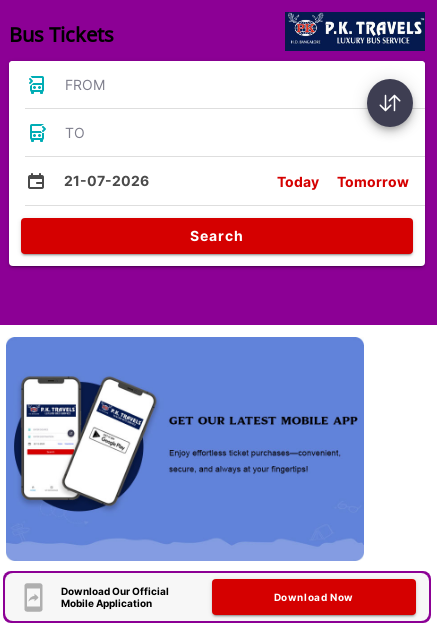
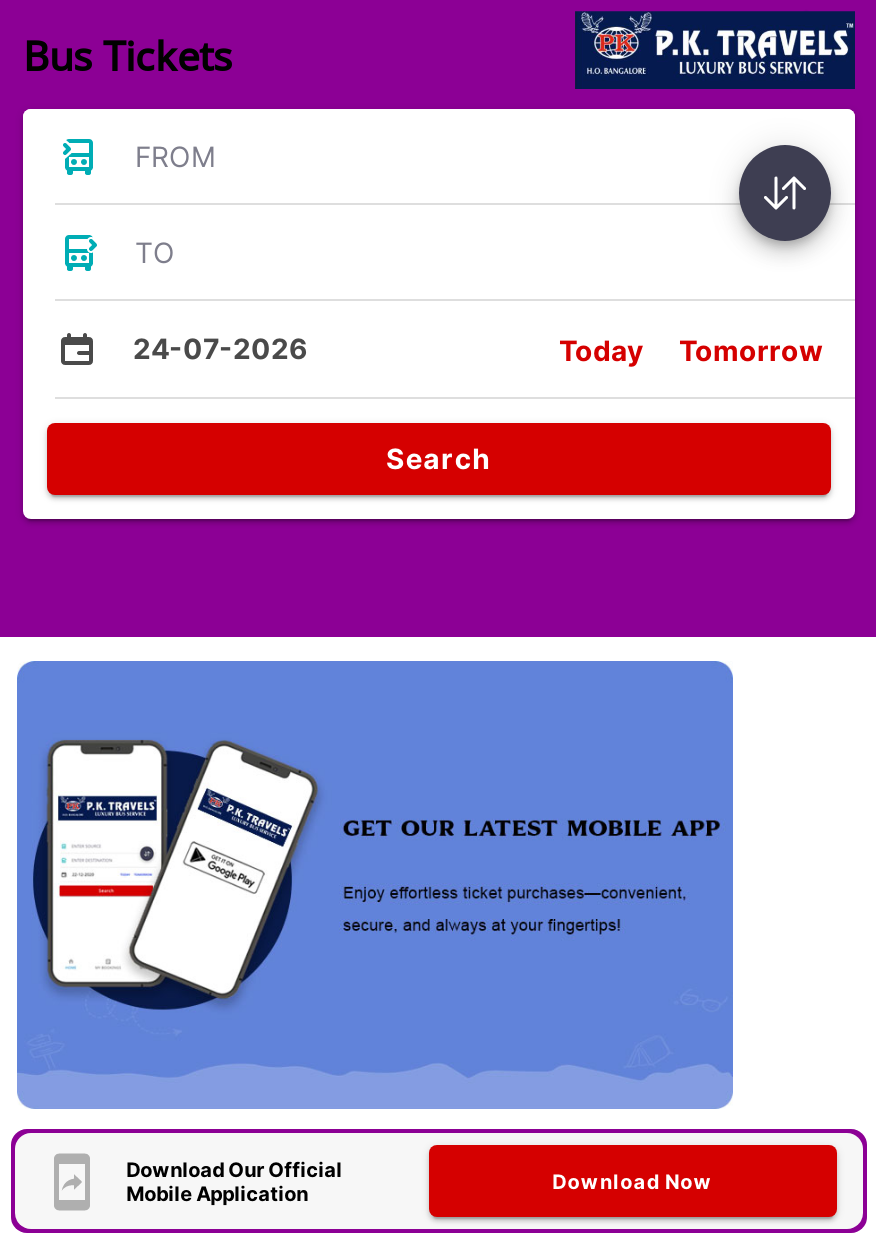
- 21-07-2026
+ 24-07-2026
